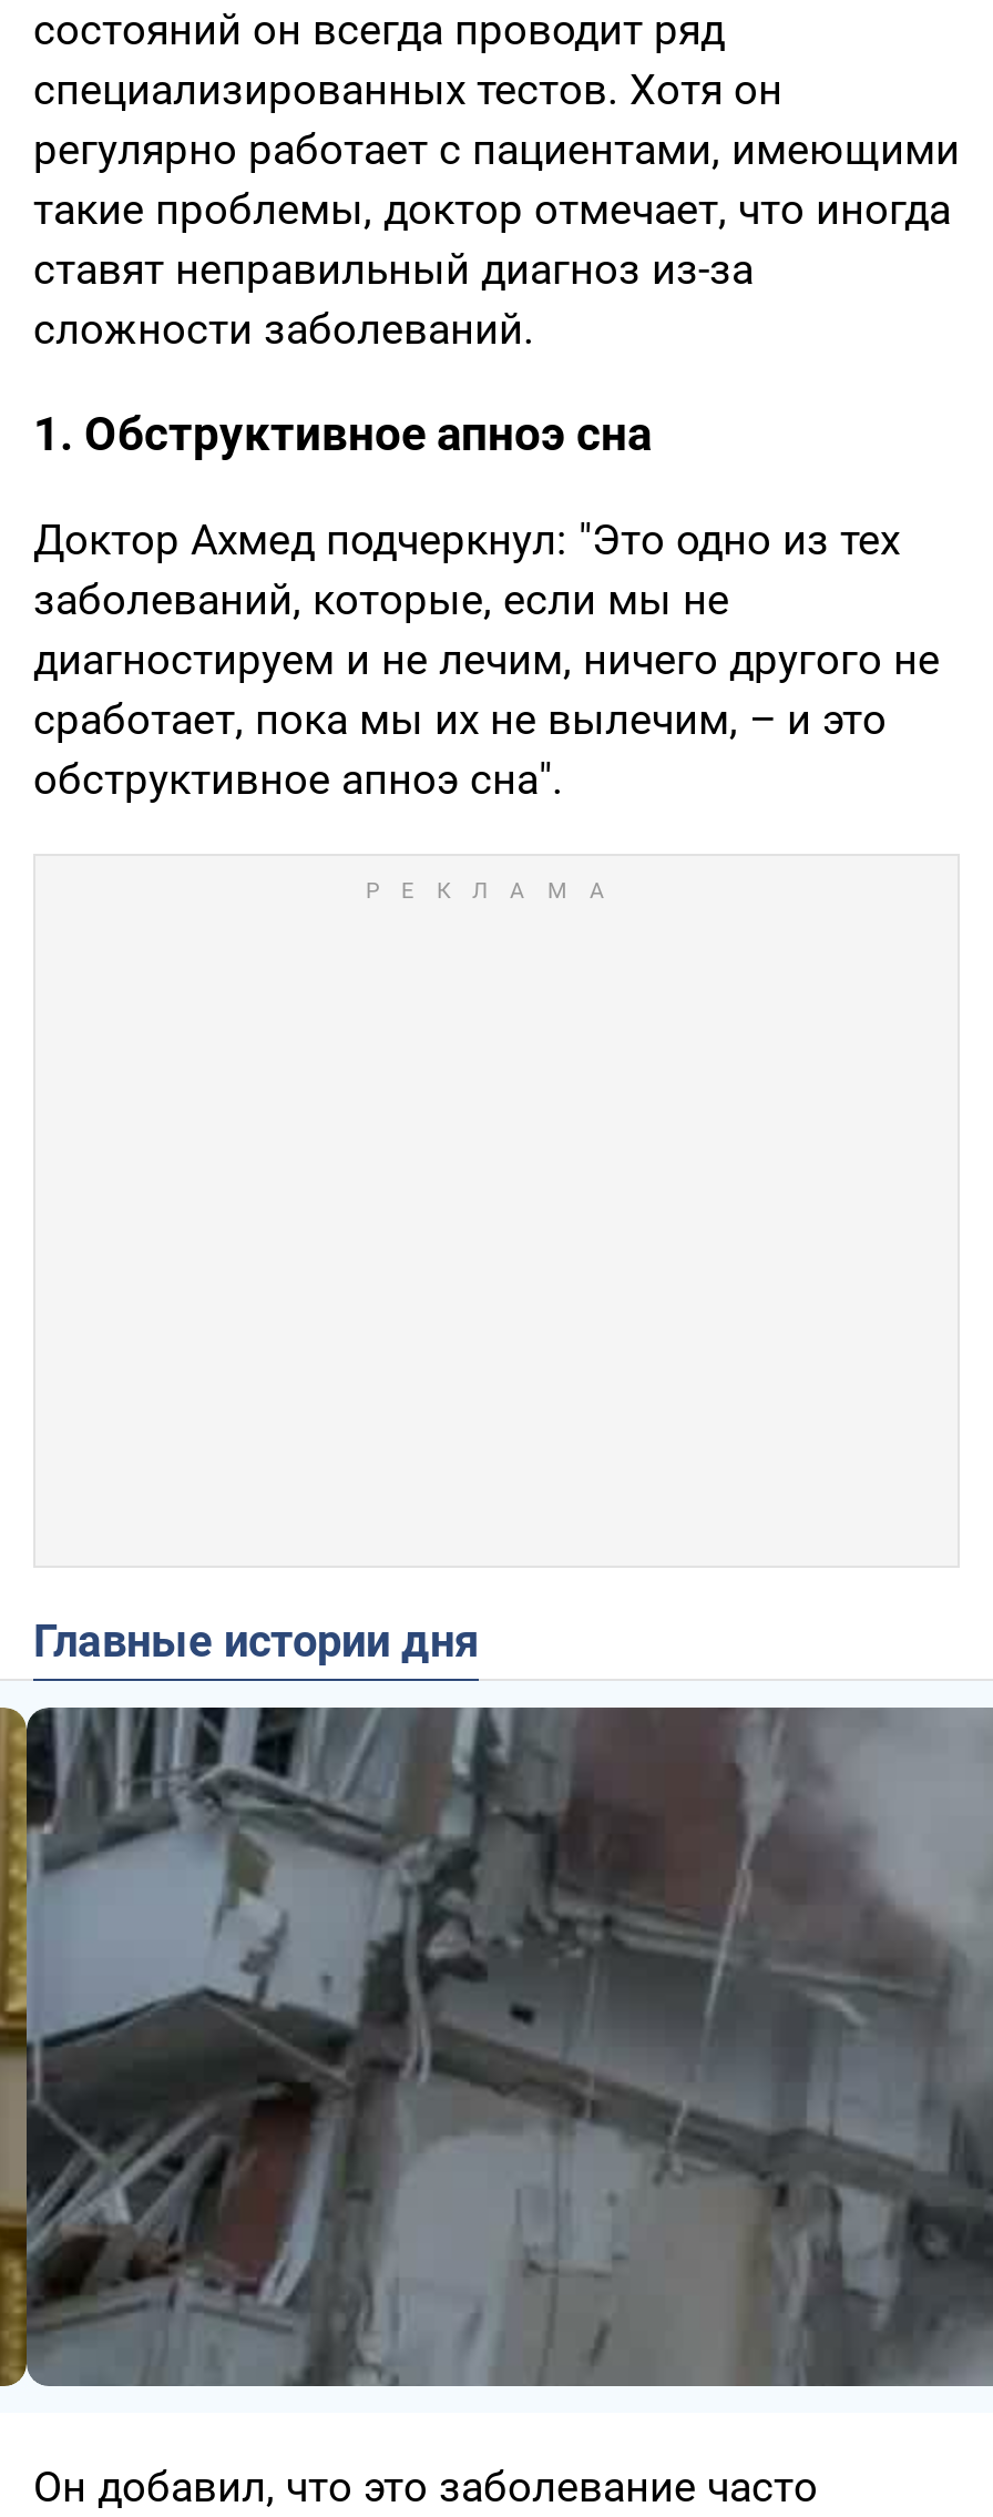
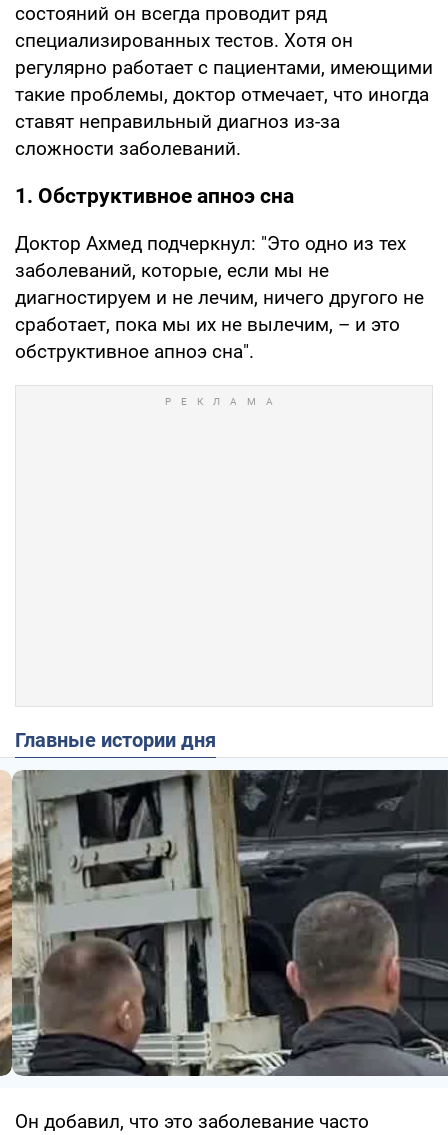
- [image]
+ [image]
